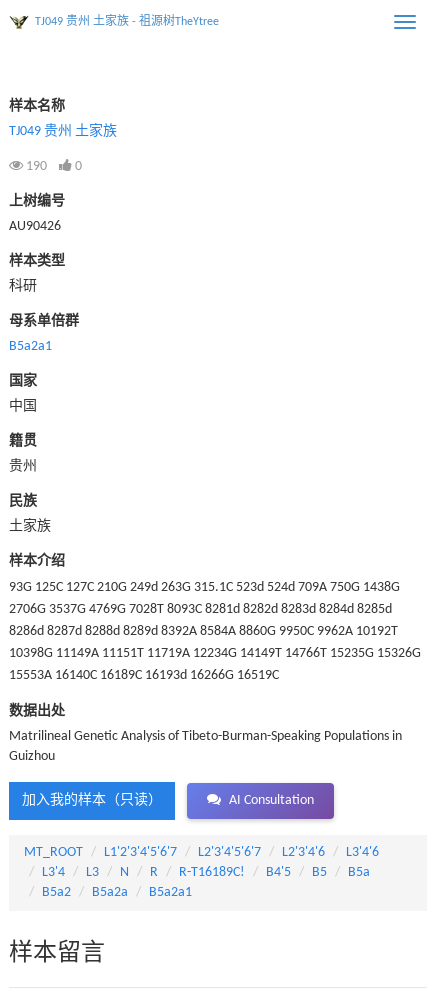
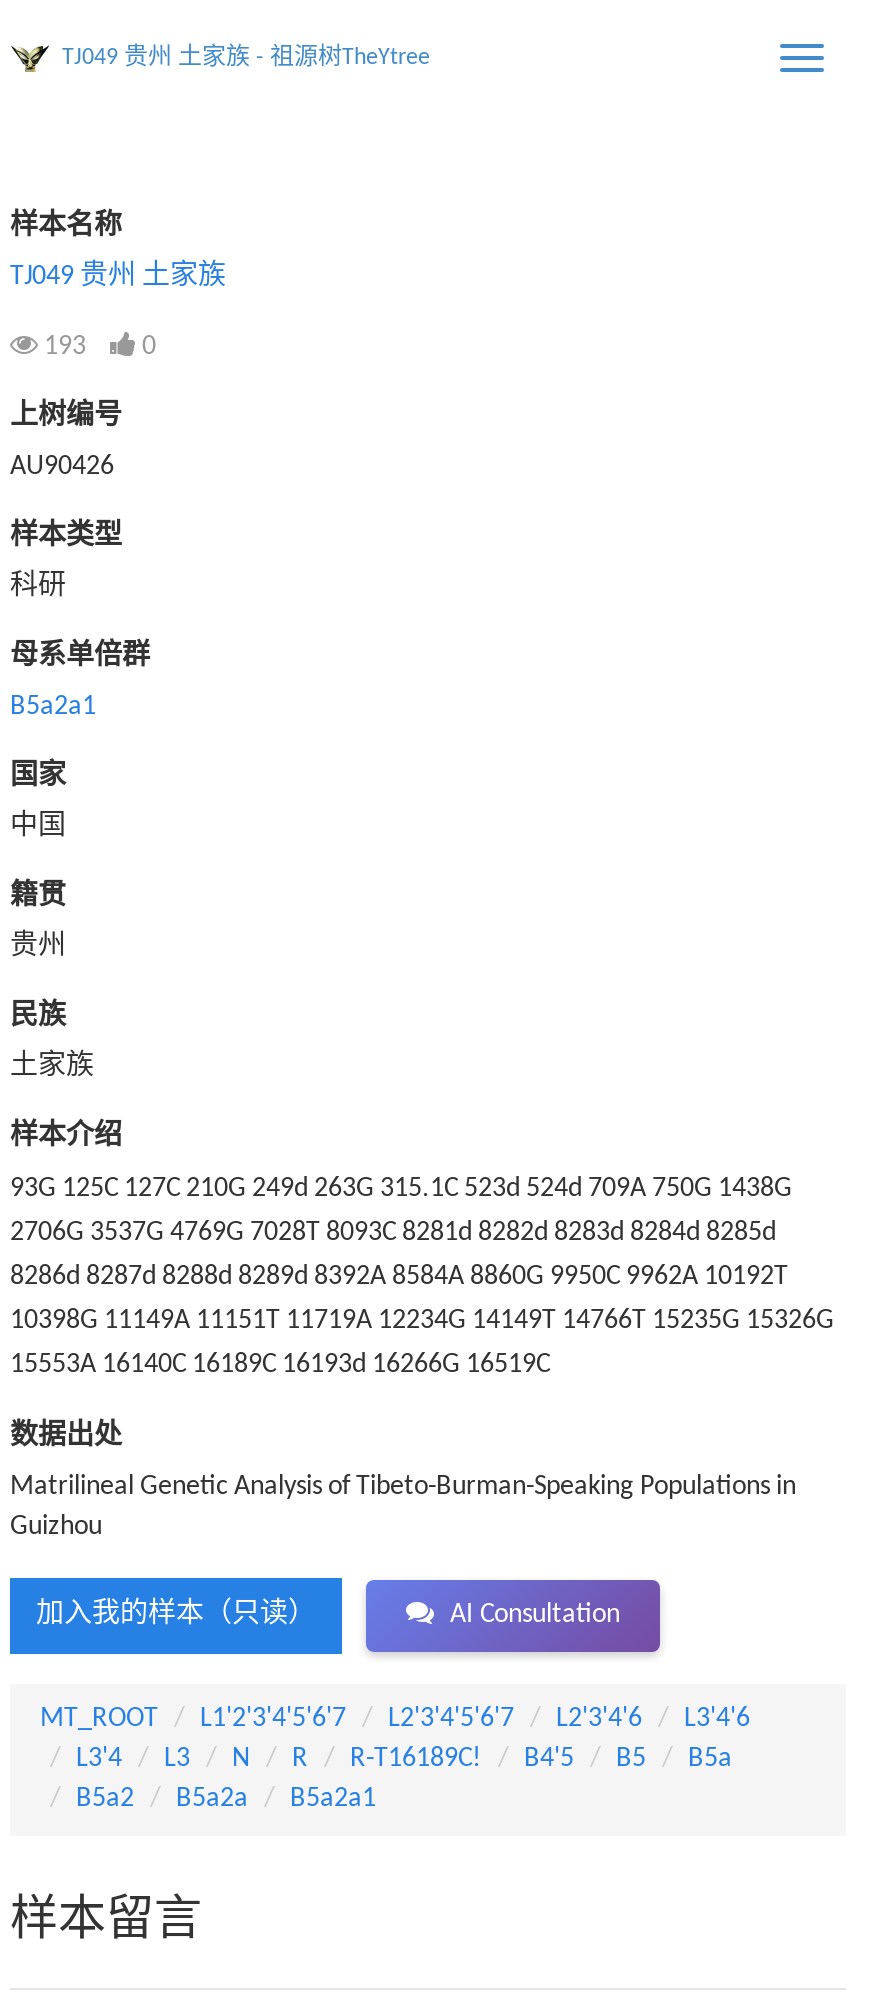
- 190 0
+ 193 0
